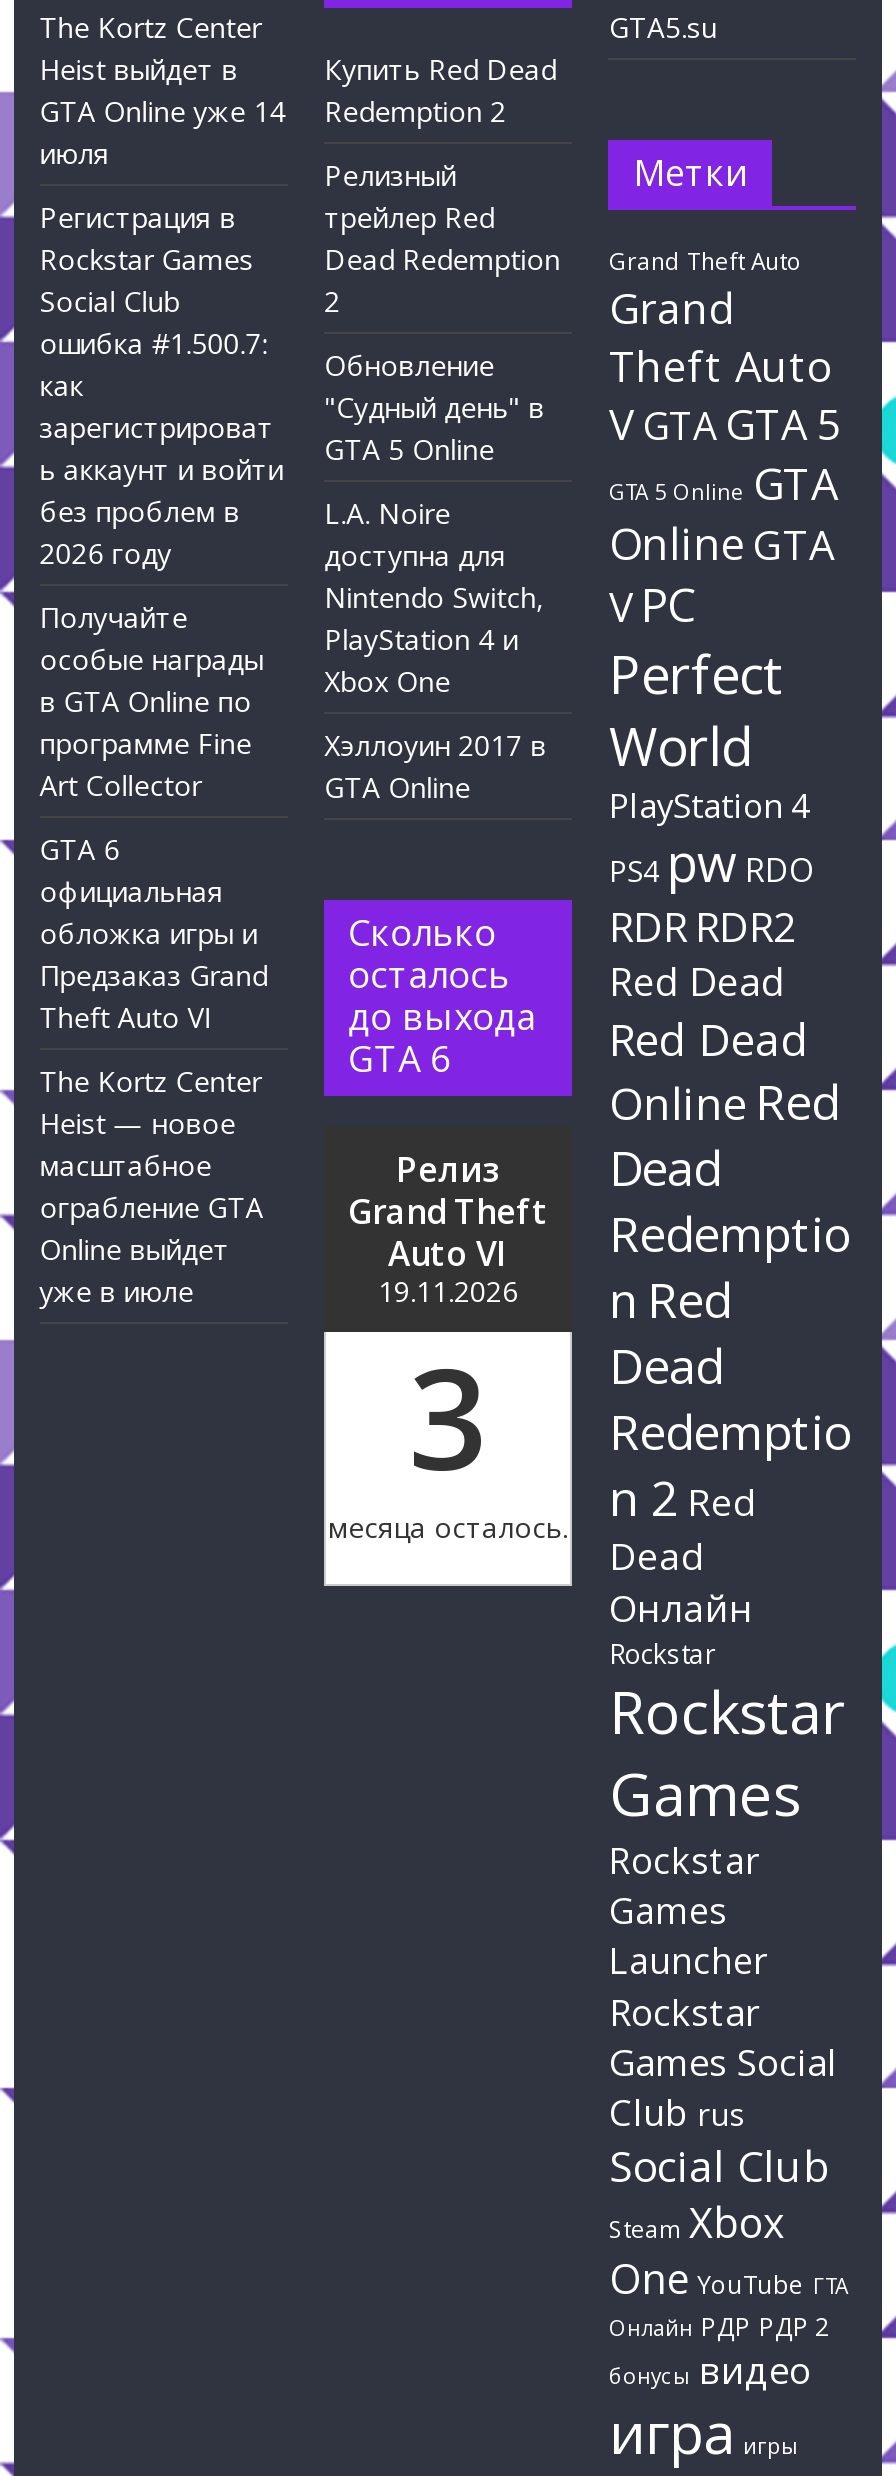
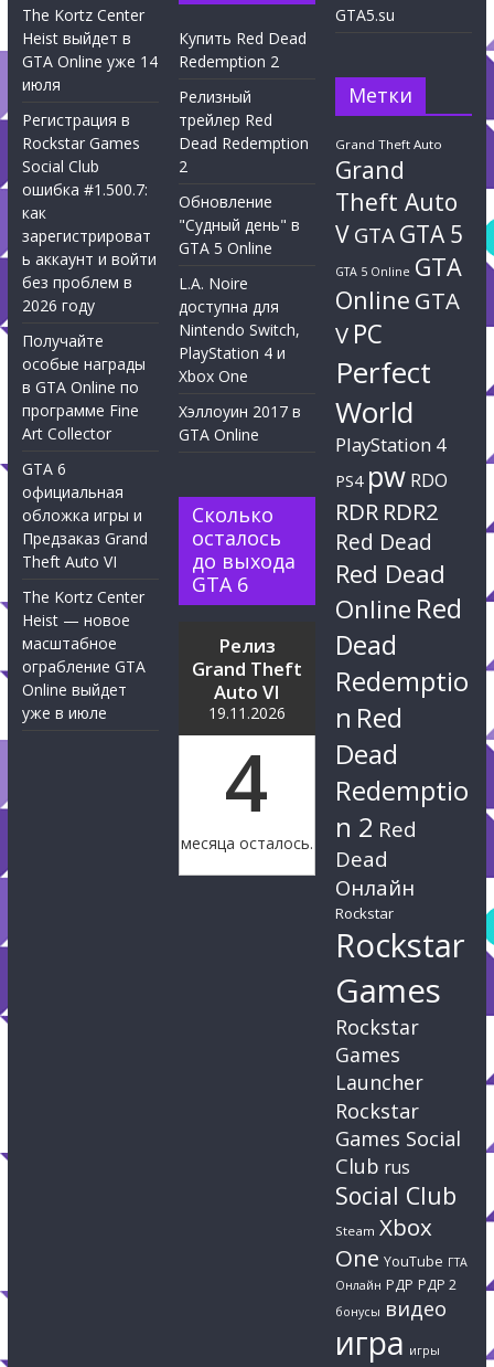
- месяца осталось. 3 Dead Redemptio n 2 Red
+ месяца осталось. 4 Dead Redemptio n 2 Red
